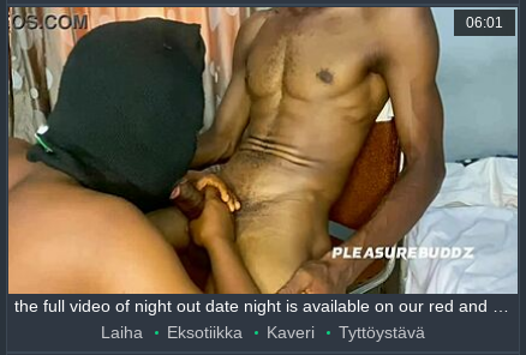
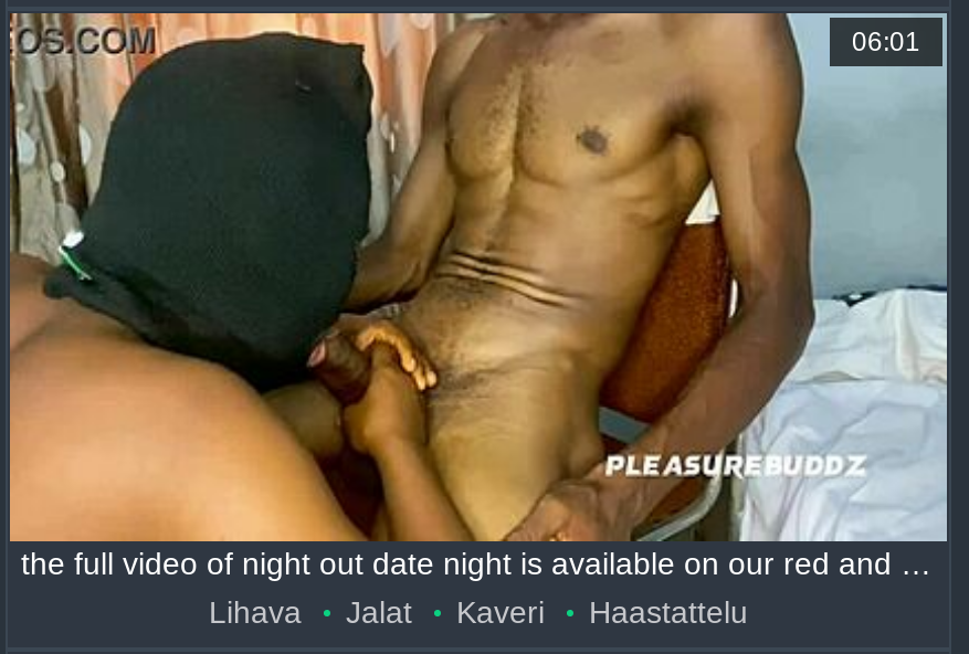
- Laiha
- Eksotiikka
+ Lihava
+ Jalat

- Tyttöystävä
+ Haastattelu
